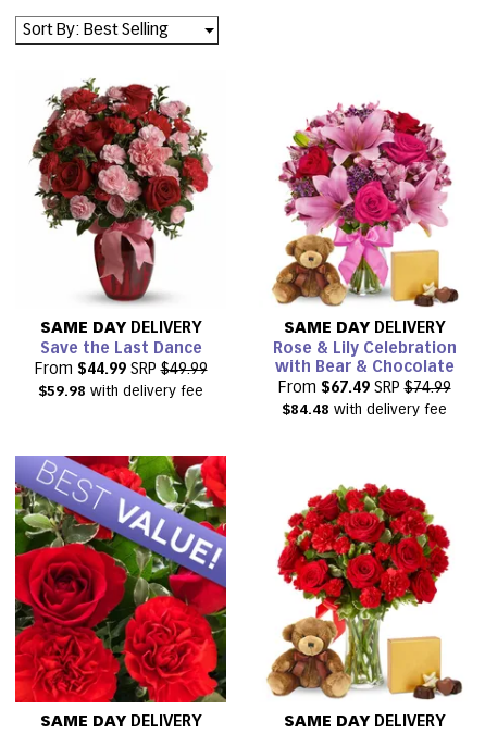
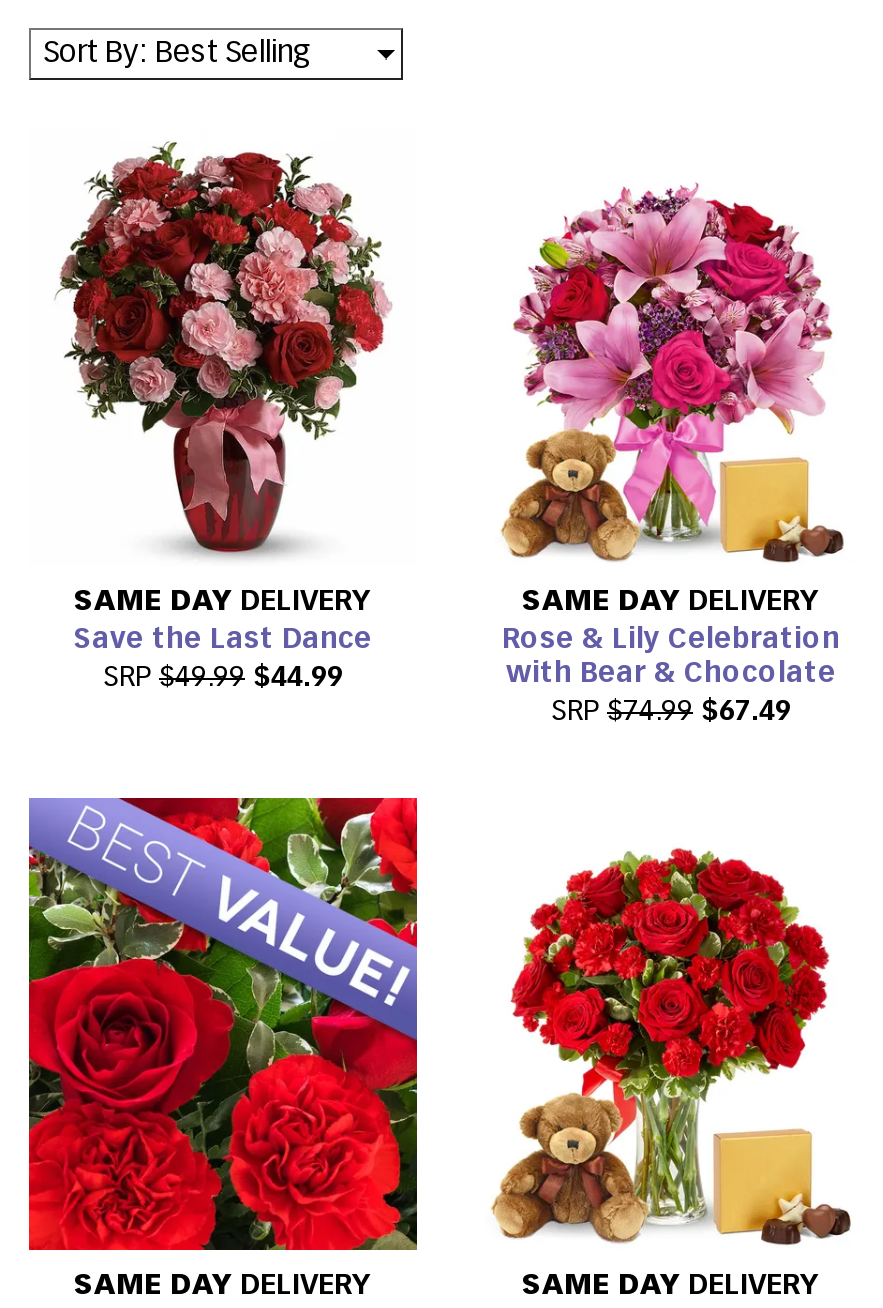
- From $44.99 SRP $49.99
- $59.98 with delivery fee
+ SRP $49.99 $44.99

- From $67.49 SRP $74.99
- $84.48 with delivery fee
+ SRP $74.99 $67.49
